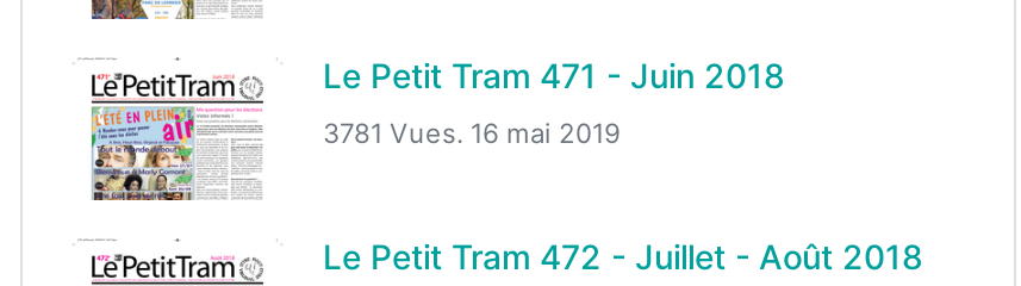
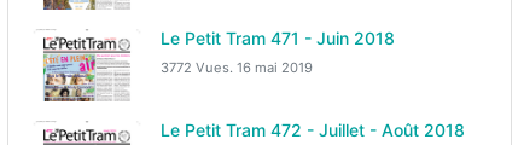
- 3781 Vues. 16 mai 2019
+ 3772 Vues. 16 mai 2019
